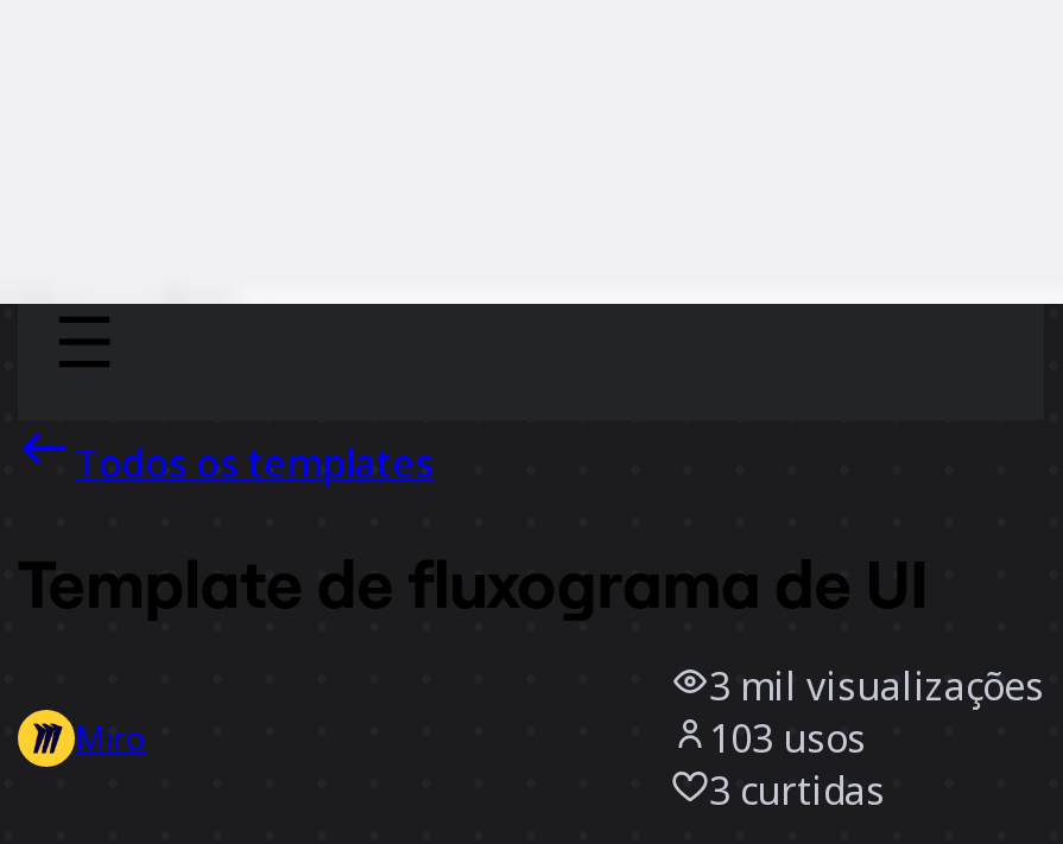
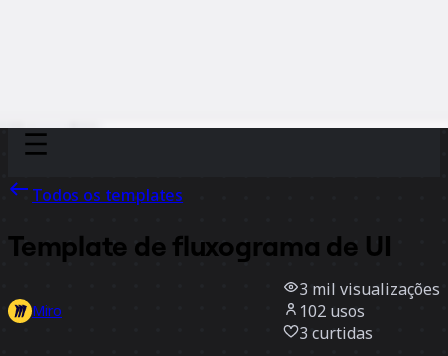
- 103 usos
+ 102 usos
